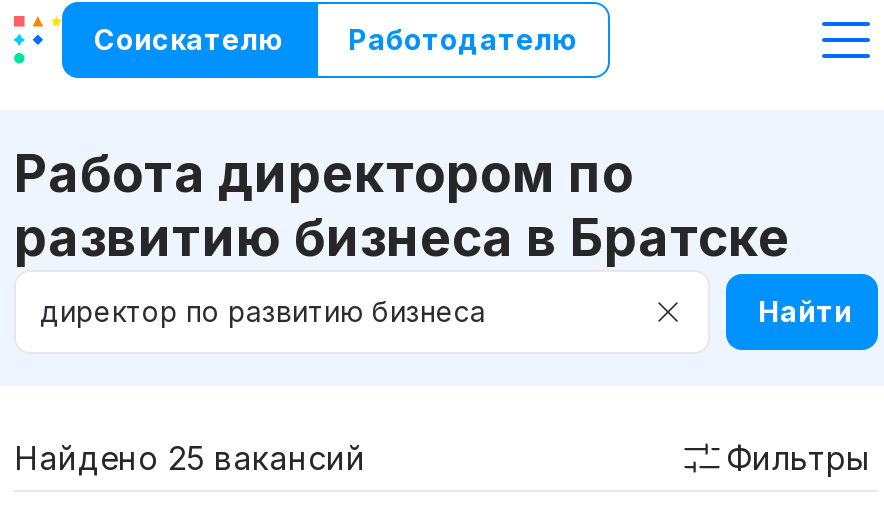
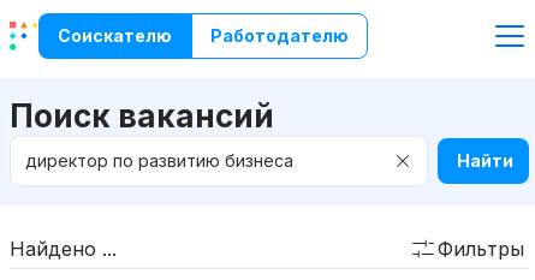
- Работа директором по
- развитию бизнеса в Братске
+ Поиск вакансий

- Найдено 25 вакансий
+ Найдено ...
